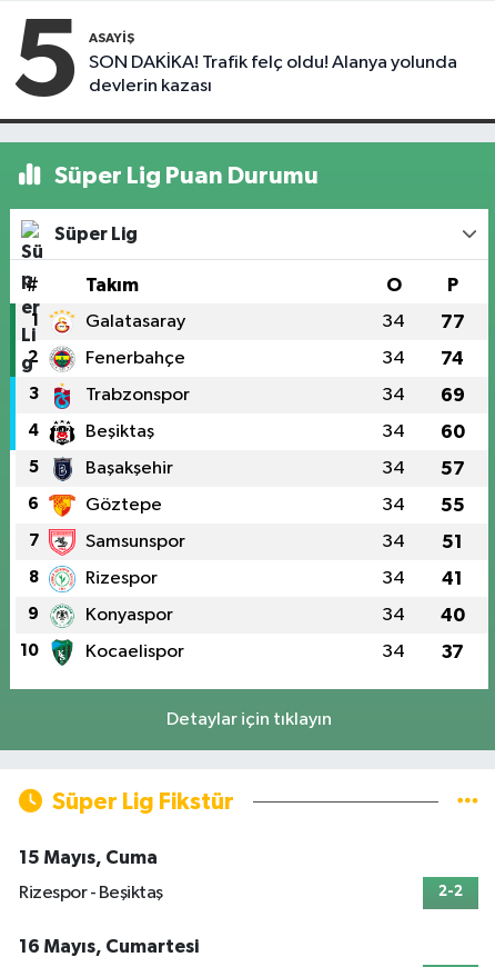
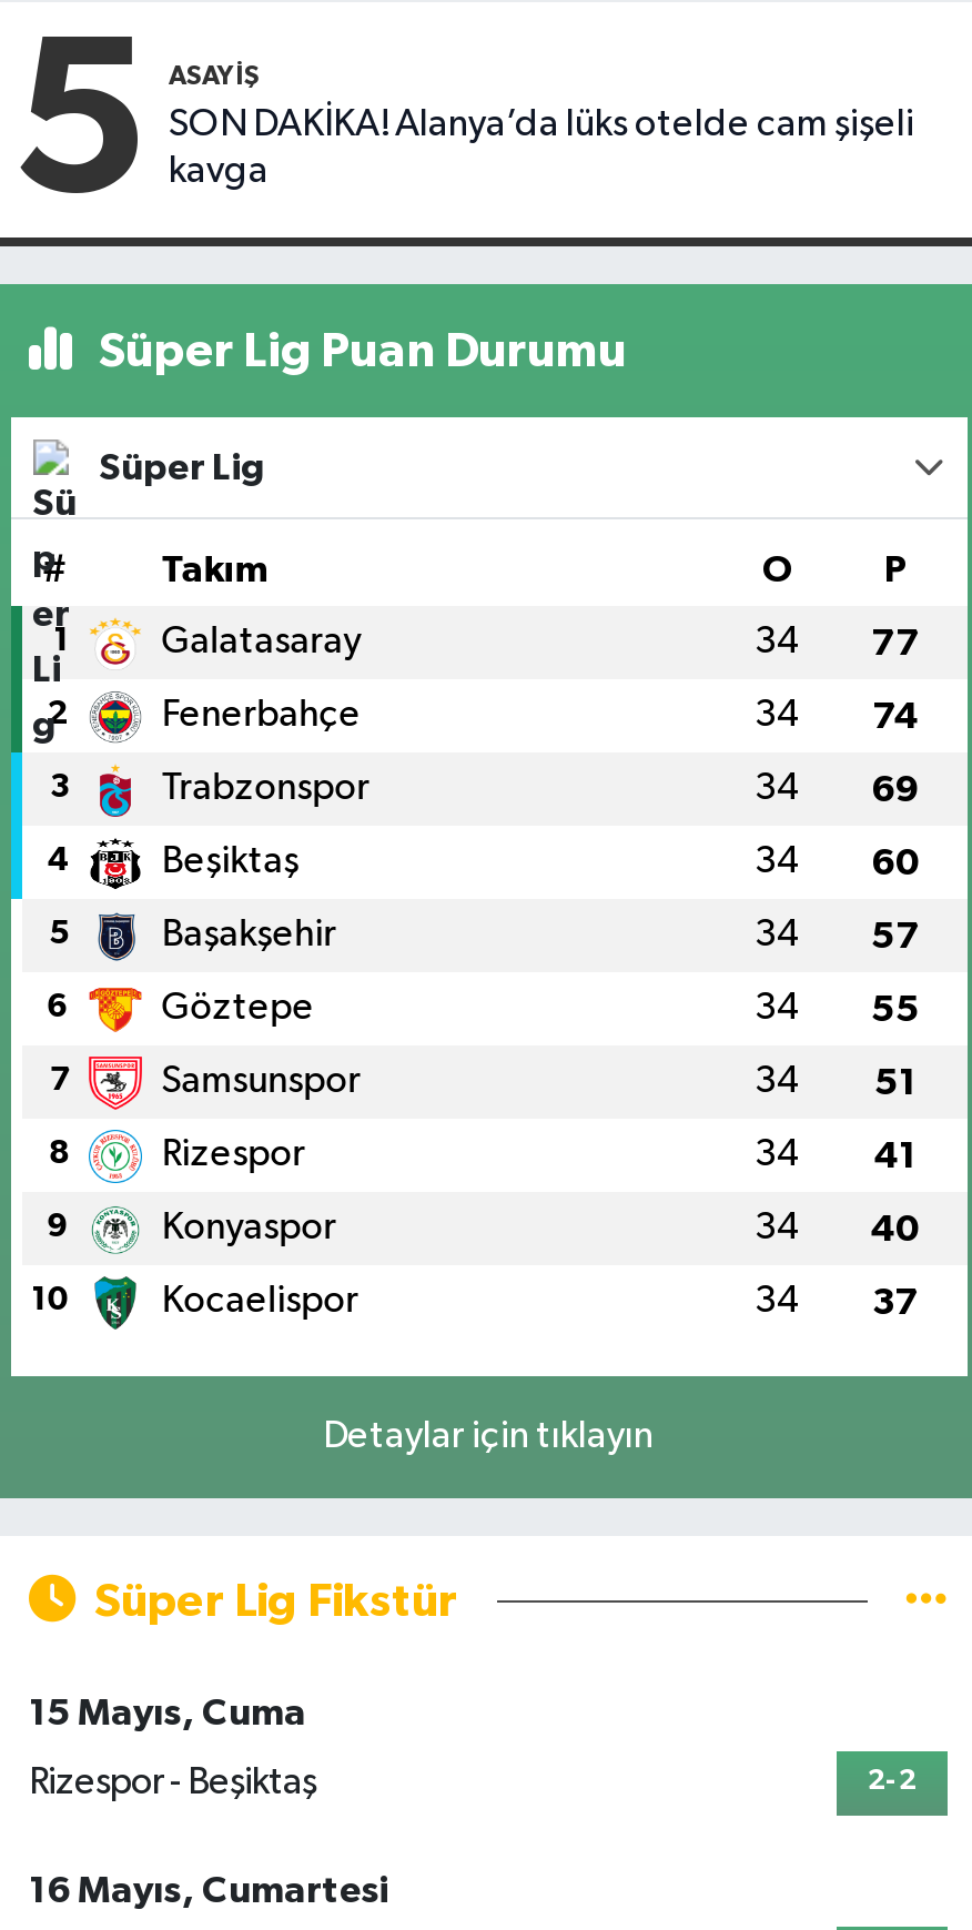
- SON DAKİKA! Trafik felç oldu! Alanya yolunda
- devlerin kazası
+ SON DAKİKA! Alanya’da lüks otelde cam şişeli
+ kavga
